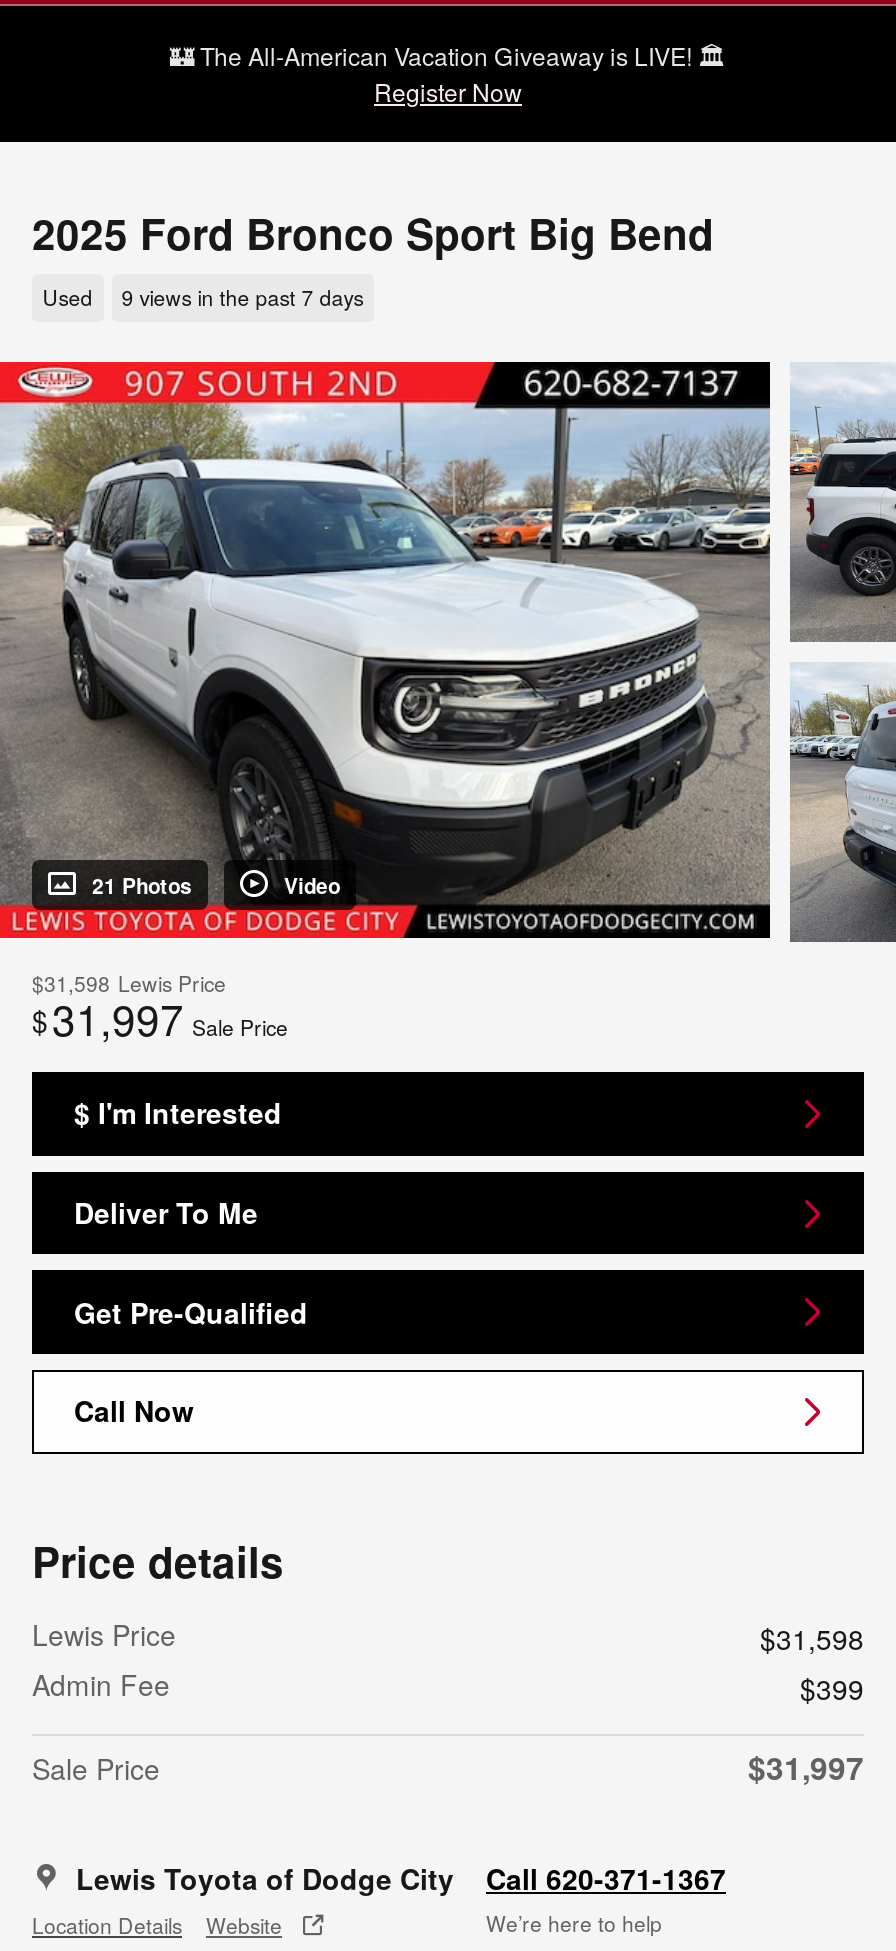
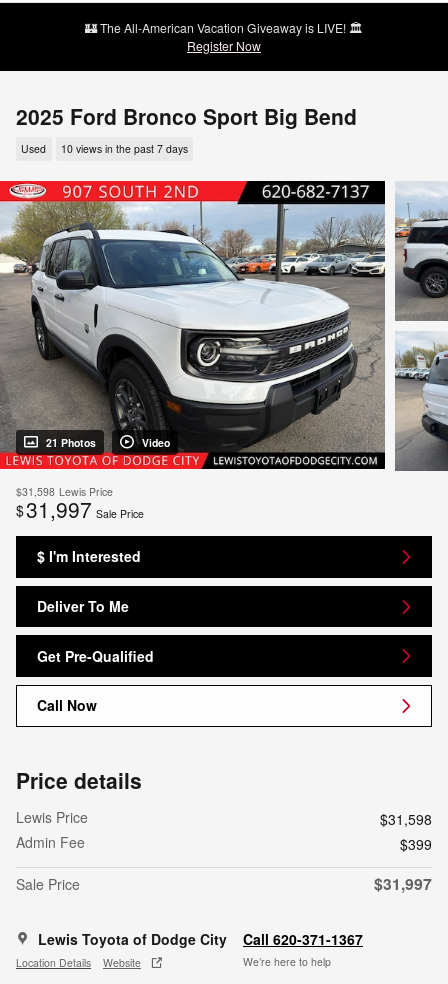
- 9 views in the past 7 days
+ 10 views in the past 7 days
